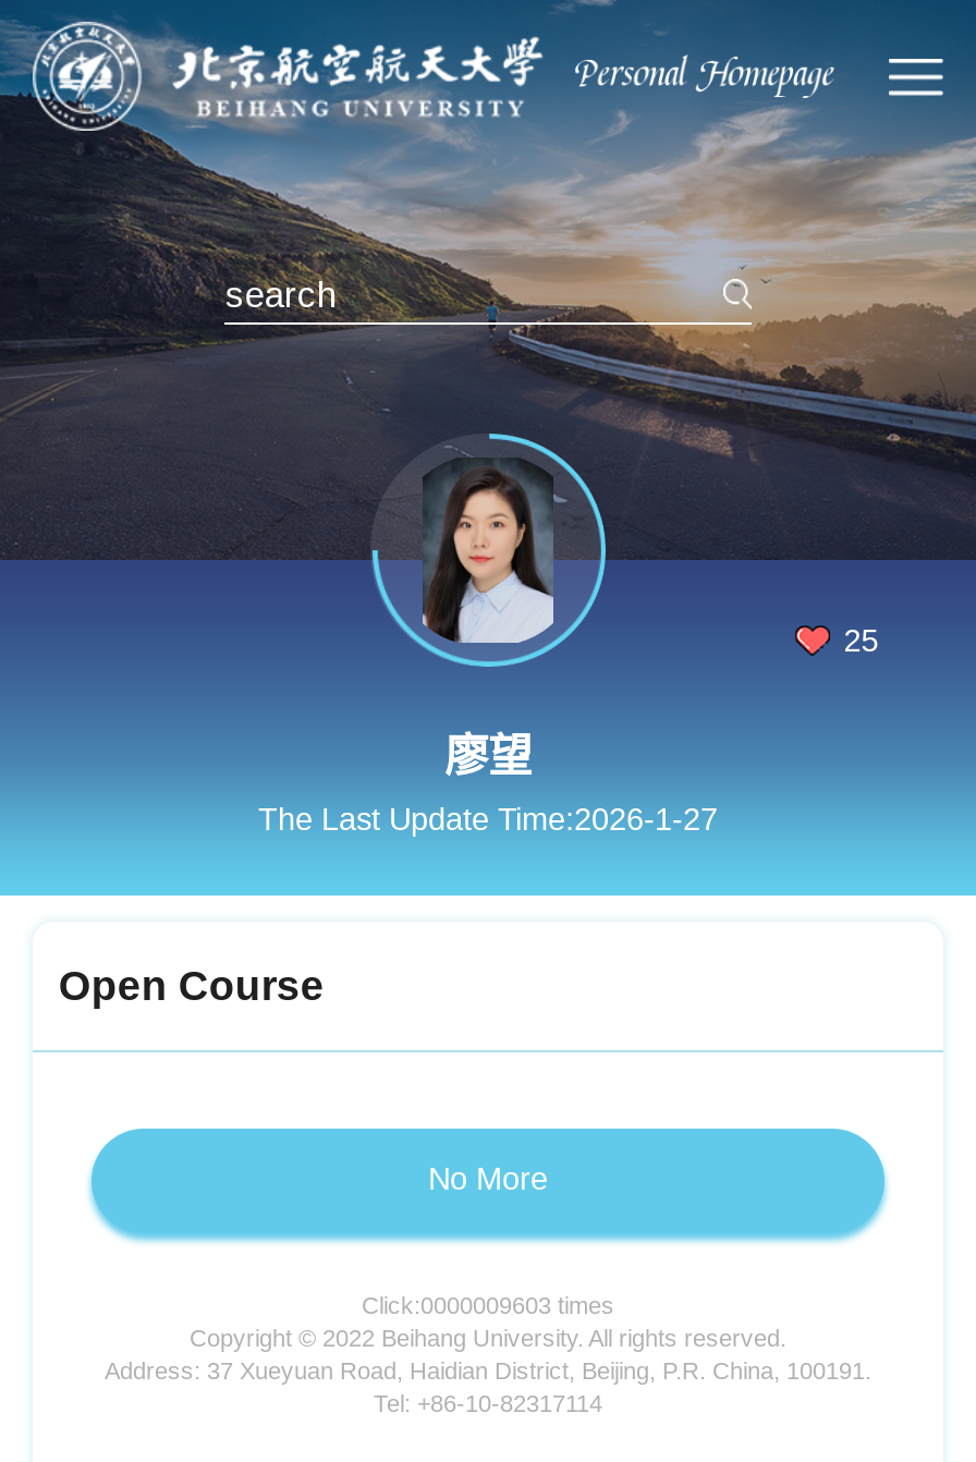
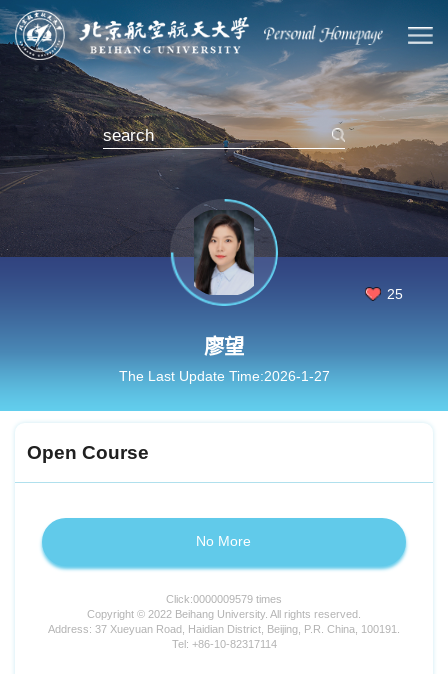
- Click:0000009603 times
+ Click:0000009579 times
